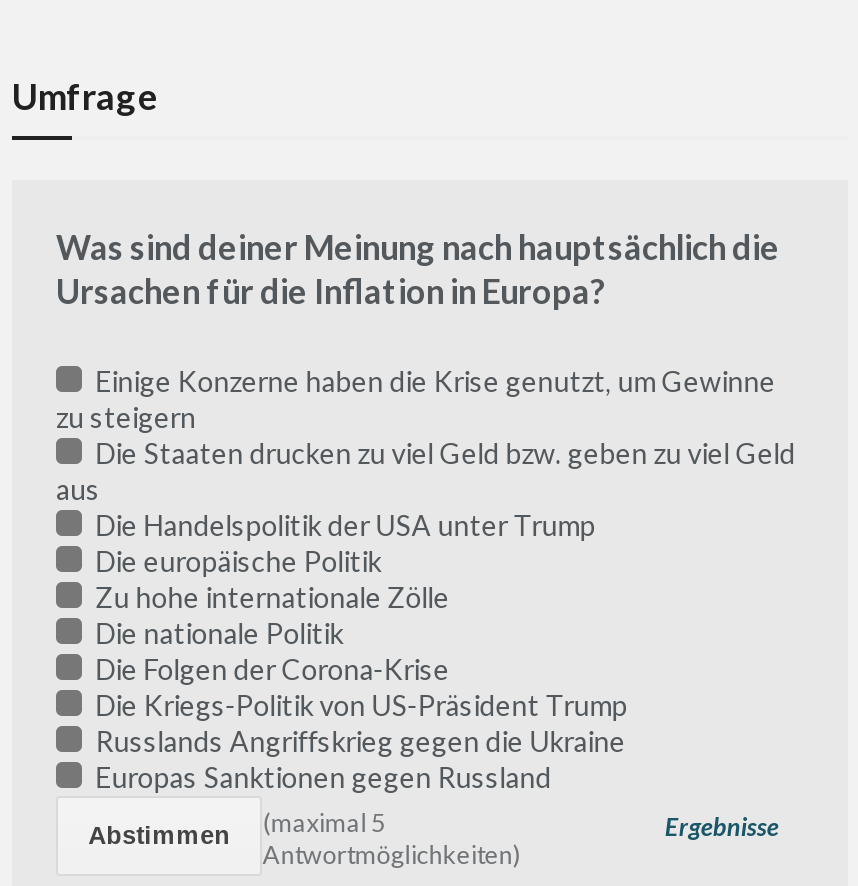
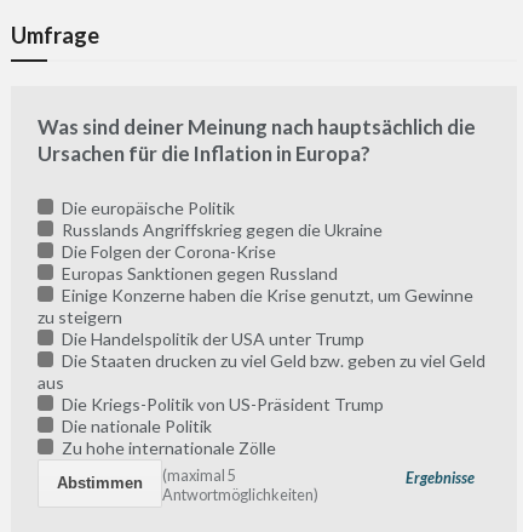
moved down: Einige Konzerne haben die Krise genutzt, um Gewinne | zu steigern

moved down: Die Staaten drucken zu viel Geld bzw. geben zu viel Geld | aus

moved up: Die Handelspolitik der USA unter Trump

moved up: Die europäische Politik

moved down: Die nationale Politik | Zu hohe internationale Zölle

moved up: Die Folgen der Corona-Krise

moved up: Russlands Angriffskrieg gegen die Ukraine

moved up: Europas Sanktionen gegen Russland
